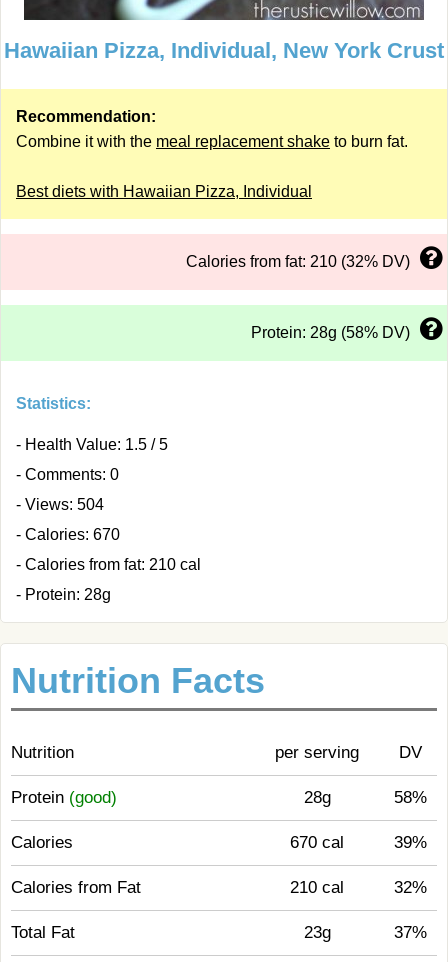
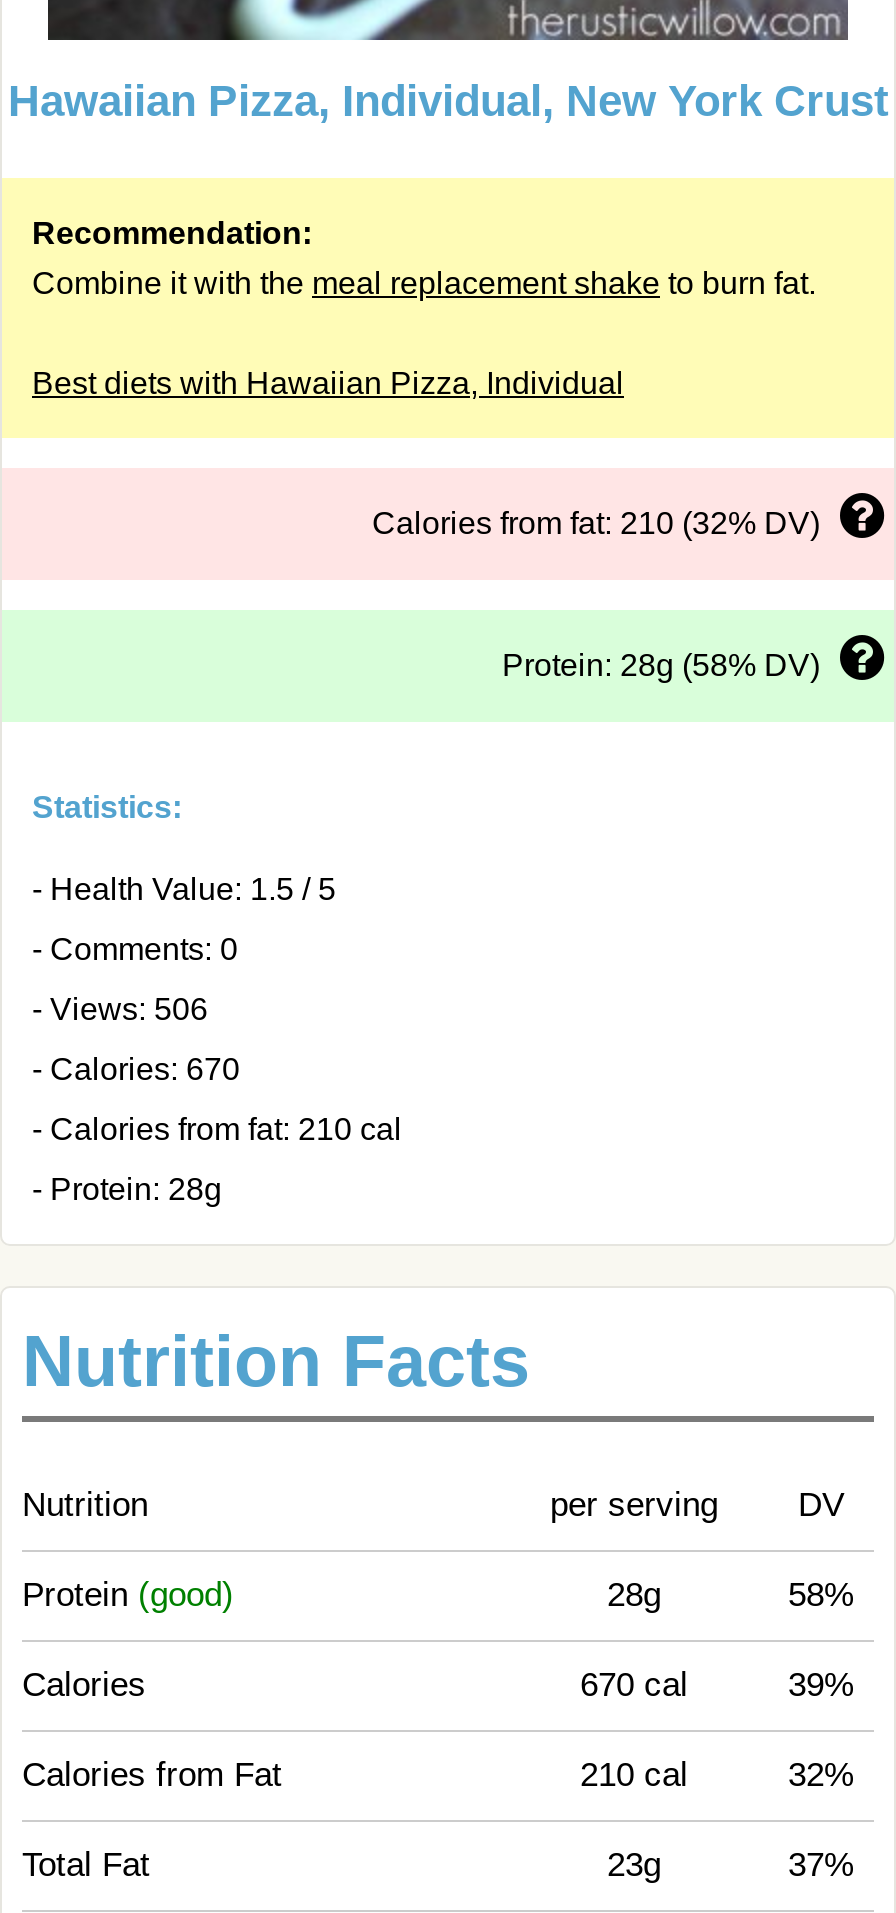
- - Views: 504
+ - Views: 506
